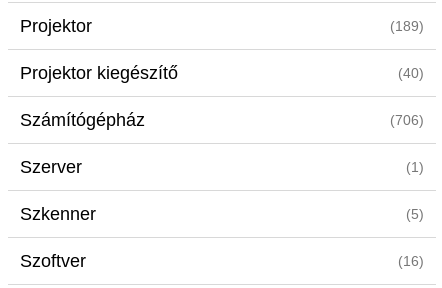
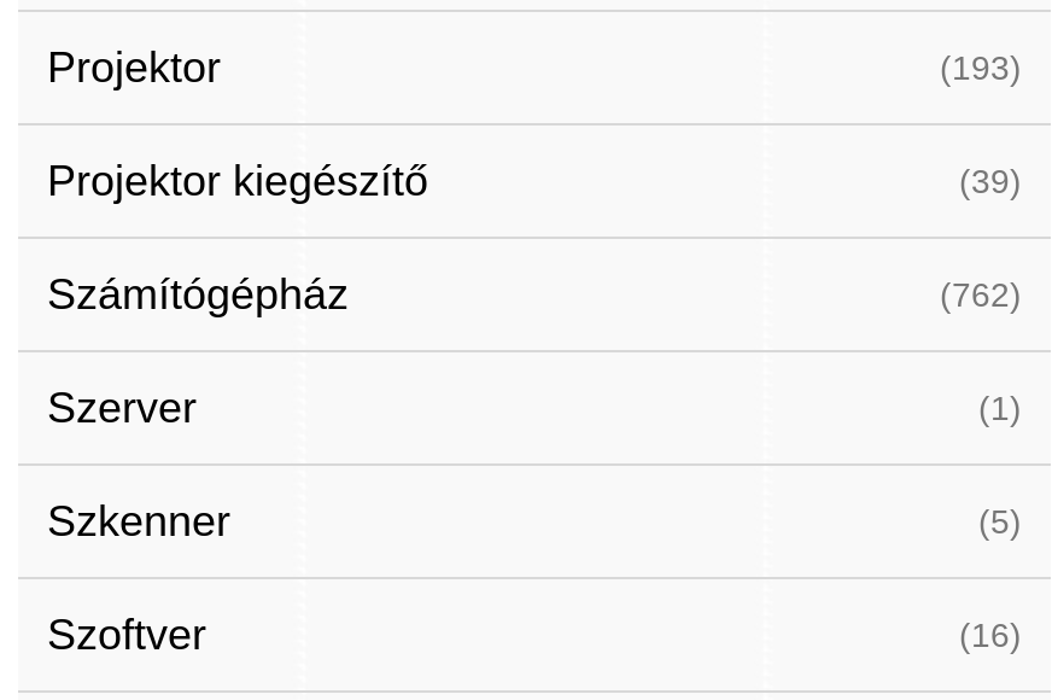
- (189)
+ (193)

- (40)
+ (39)

- (706)
+ (762)
